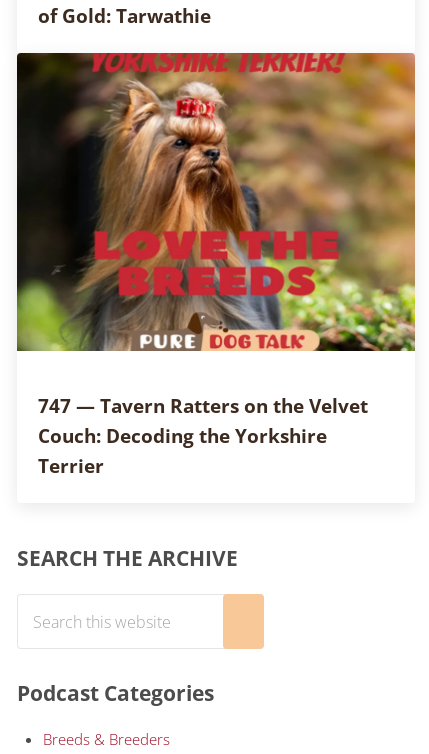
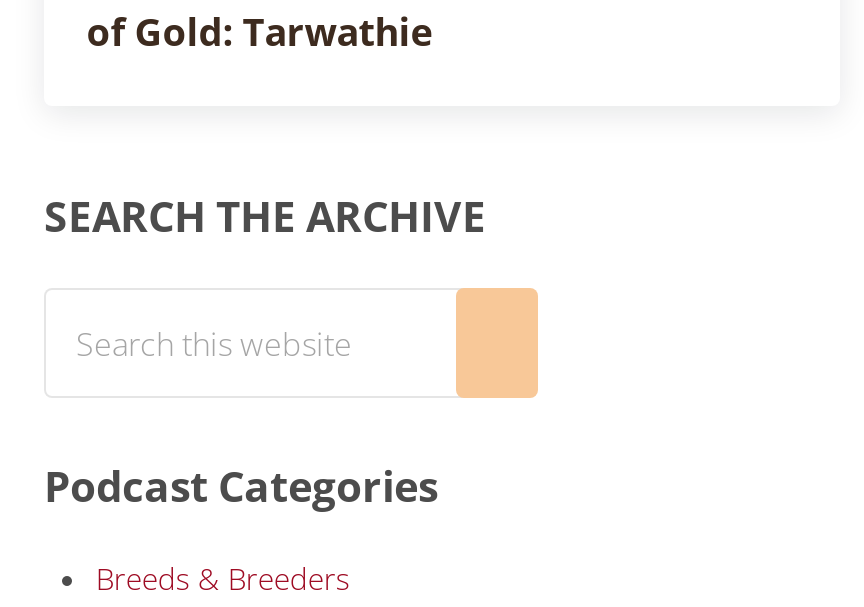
- [image]

- 747 — Tavern Ratters on the Velvet
- Couch: Decoding the Yorkshire
- Terrier
